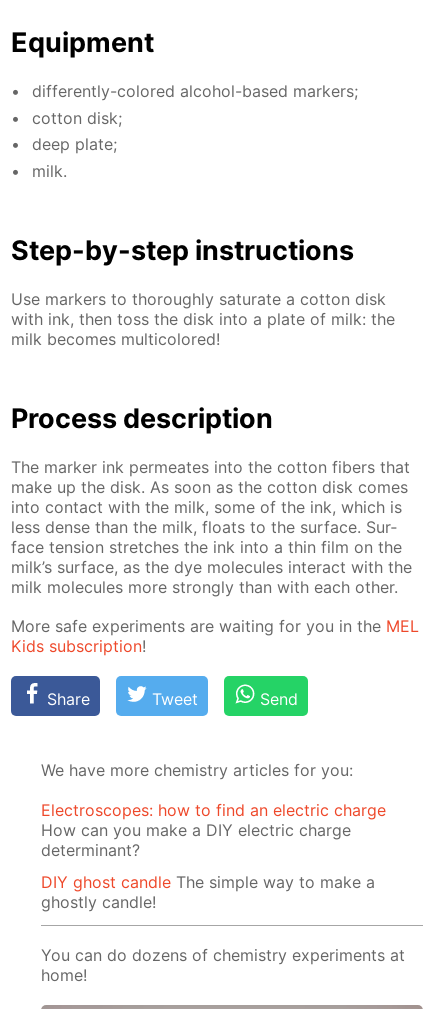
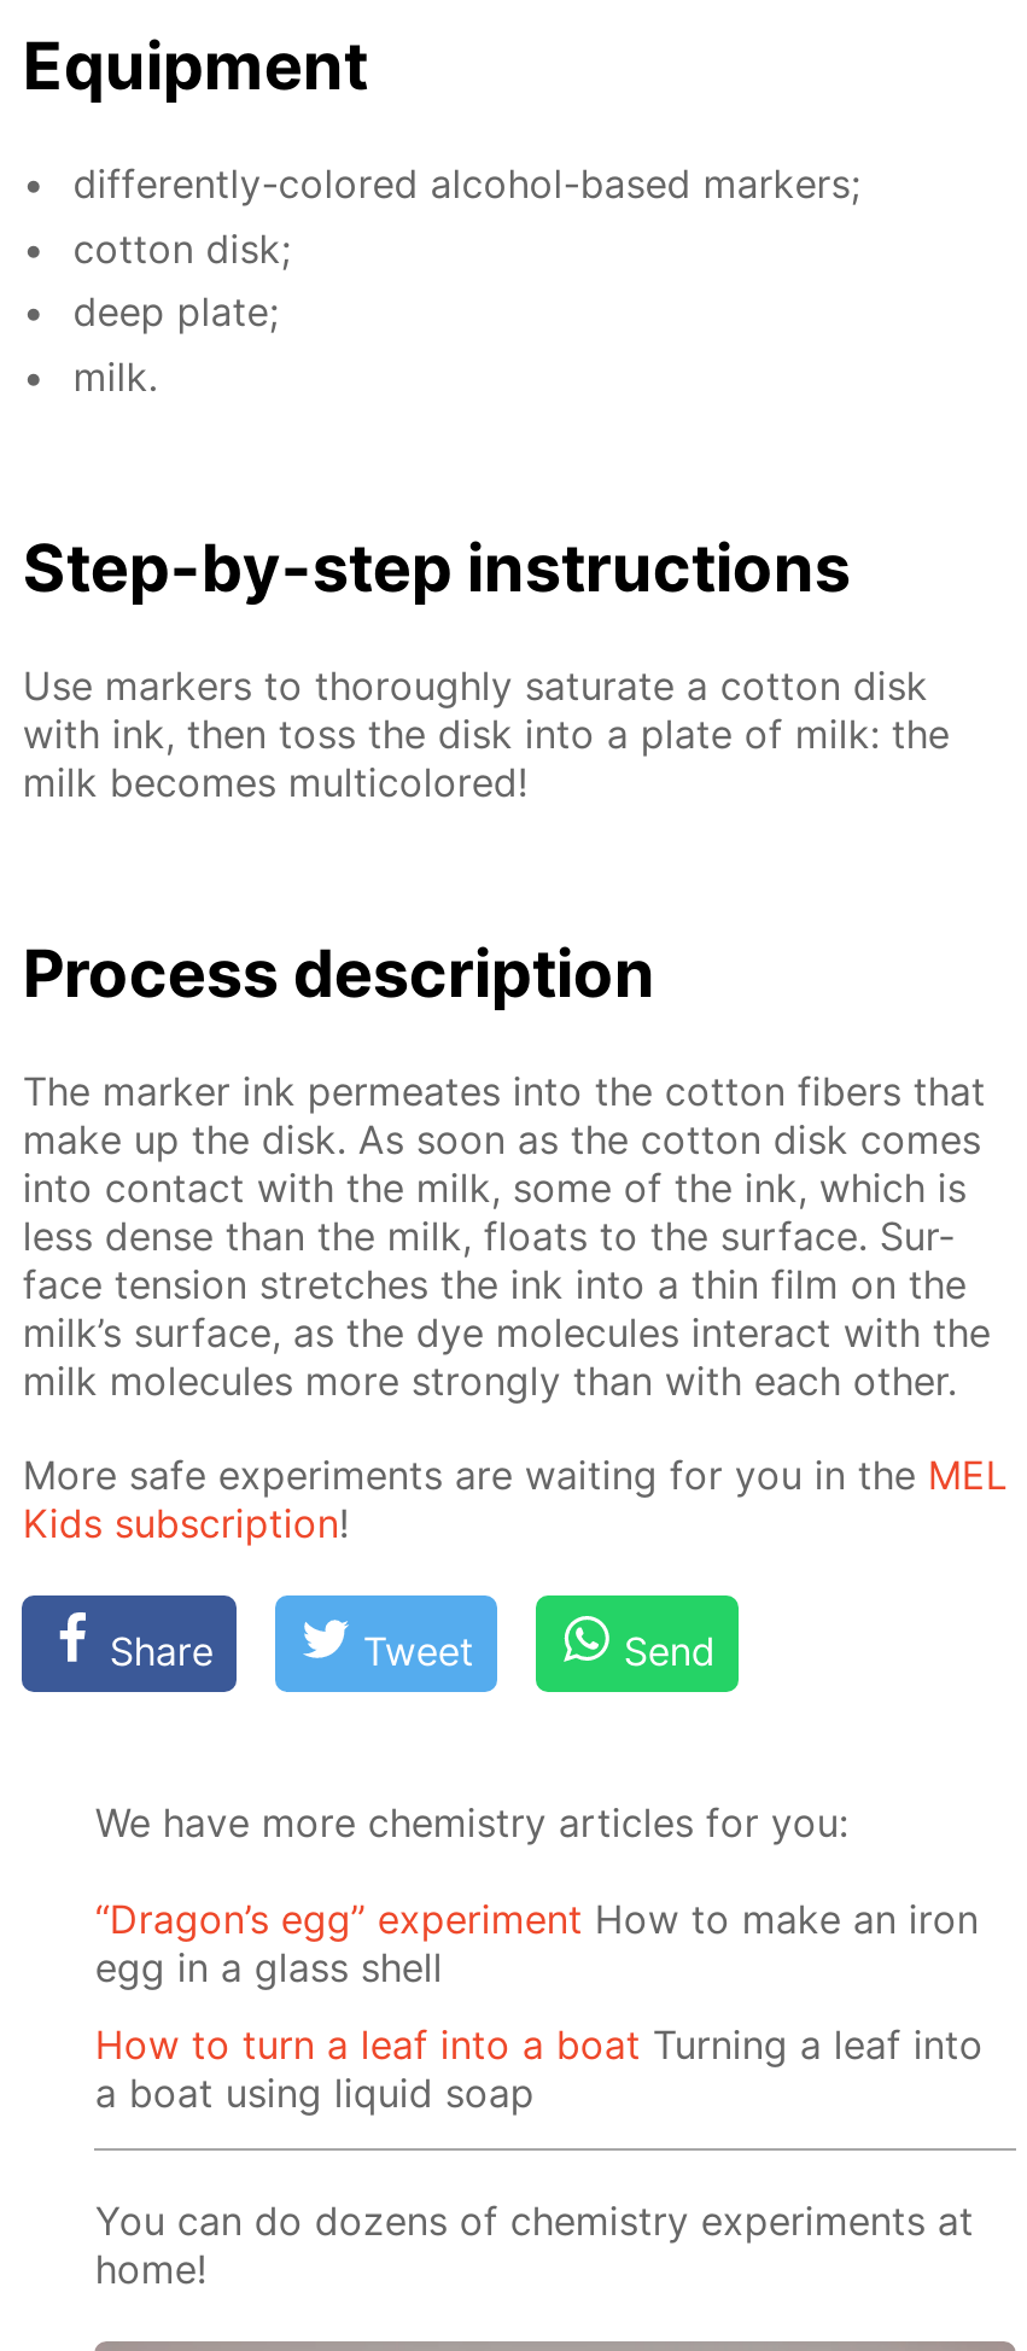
- Electroscopes: how to find an electric charge
- How can you make a DIY electric charge
- determinant?
+ “Dragon’s egg” experiment How to make an iron
+ egg in a glass shell

- DIY ghost candle The simple way to make a
- ghostly candle!
+ How to turn a leaf into a boat Turning a leaf into
+ a boat using liquid soap
